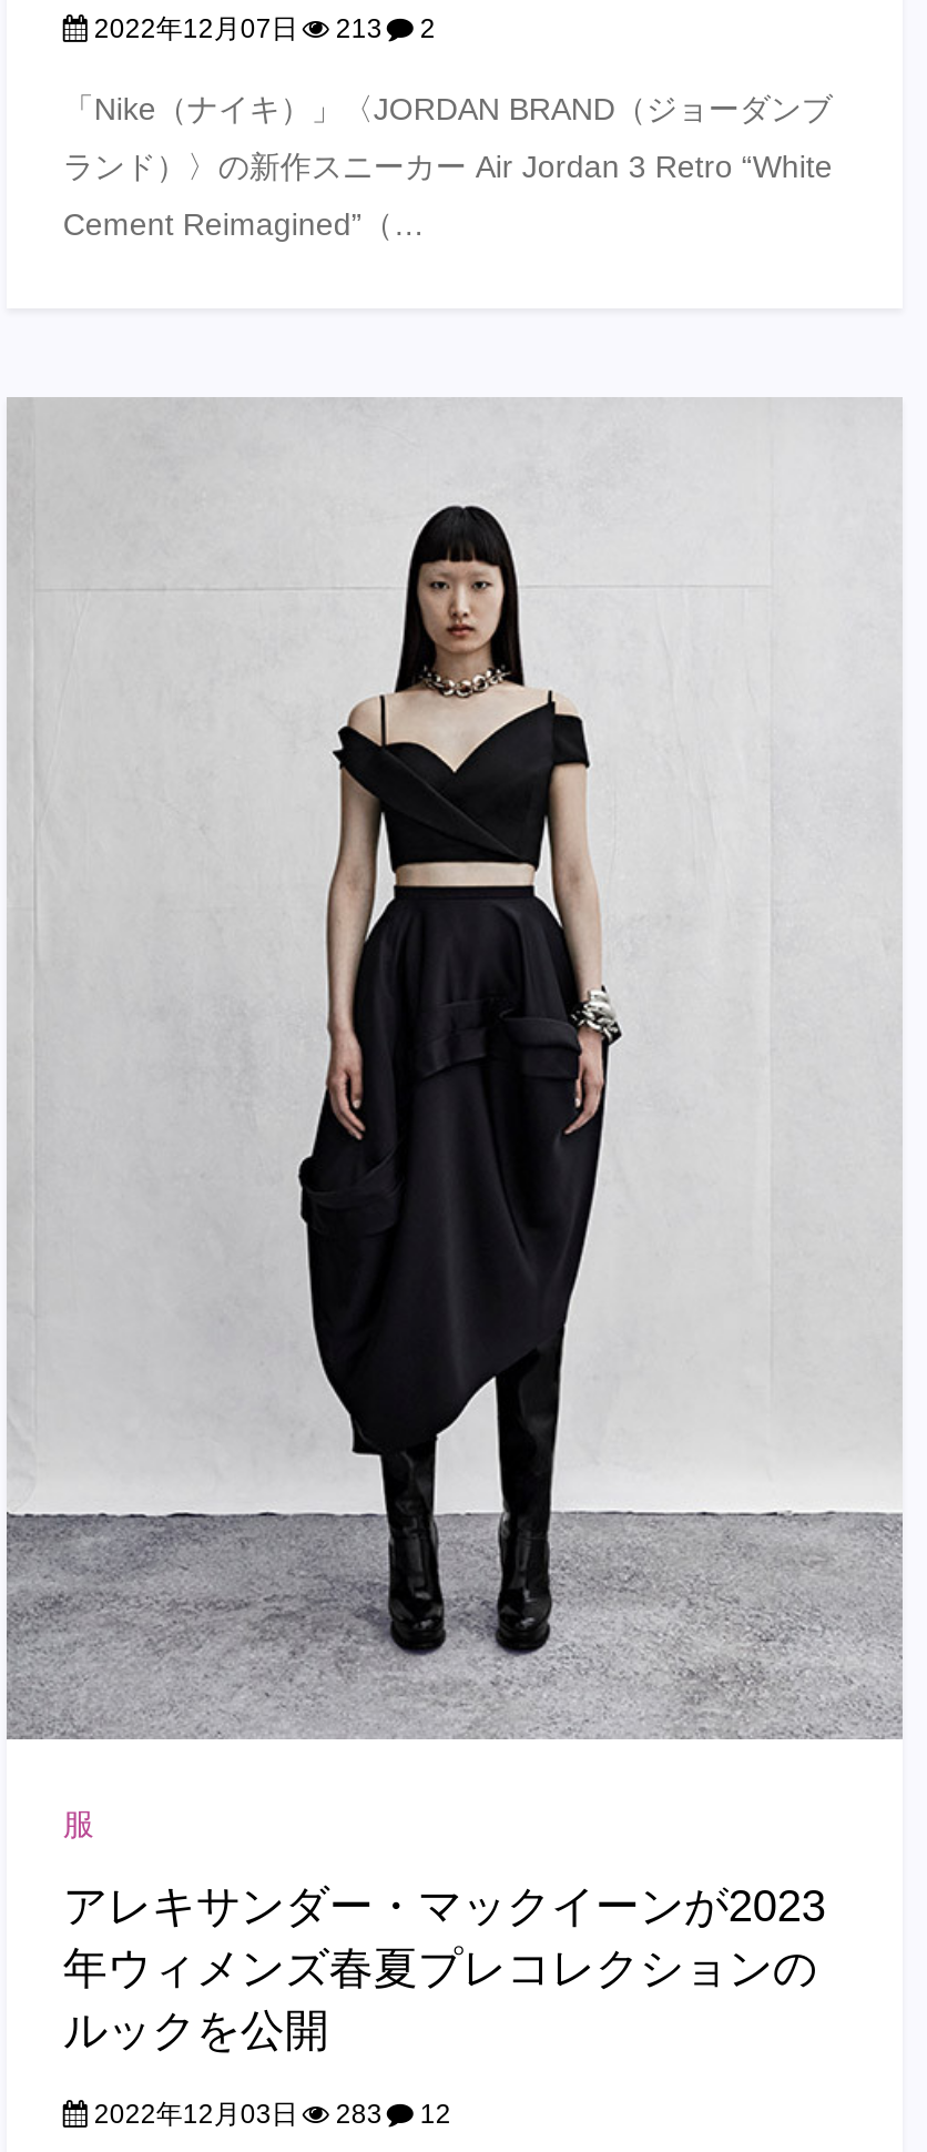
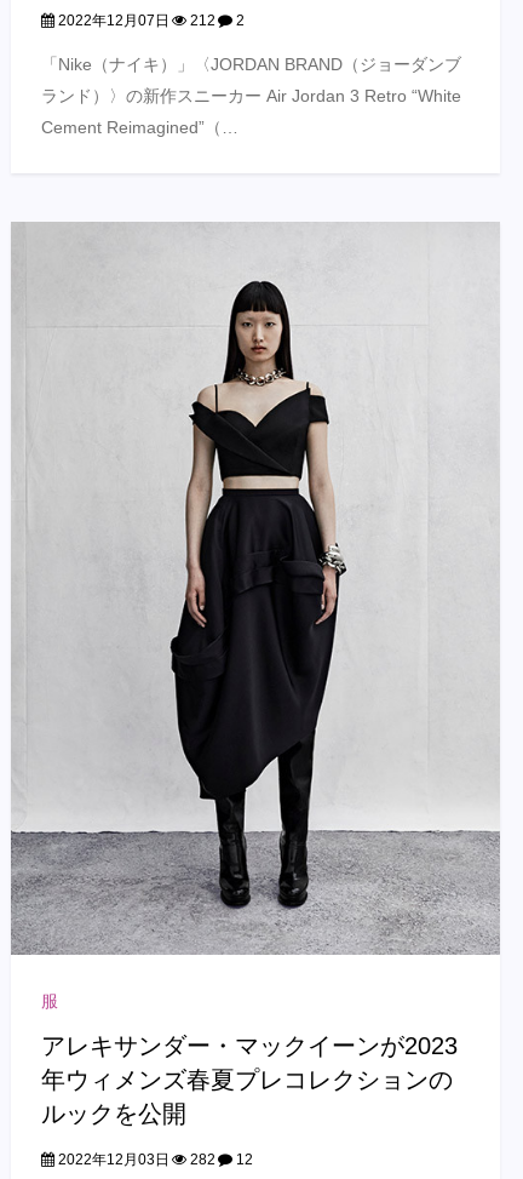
- 2022年12月07日 213 2
+ 2022年12月07日 212 2

- 2022年12月03日 283 12
+ 2022年12月03日 282 12
